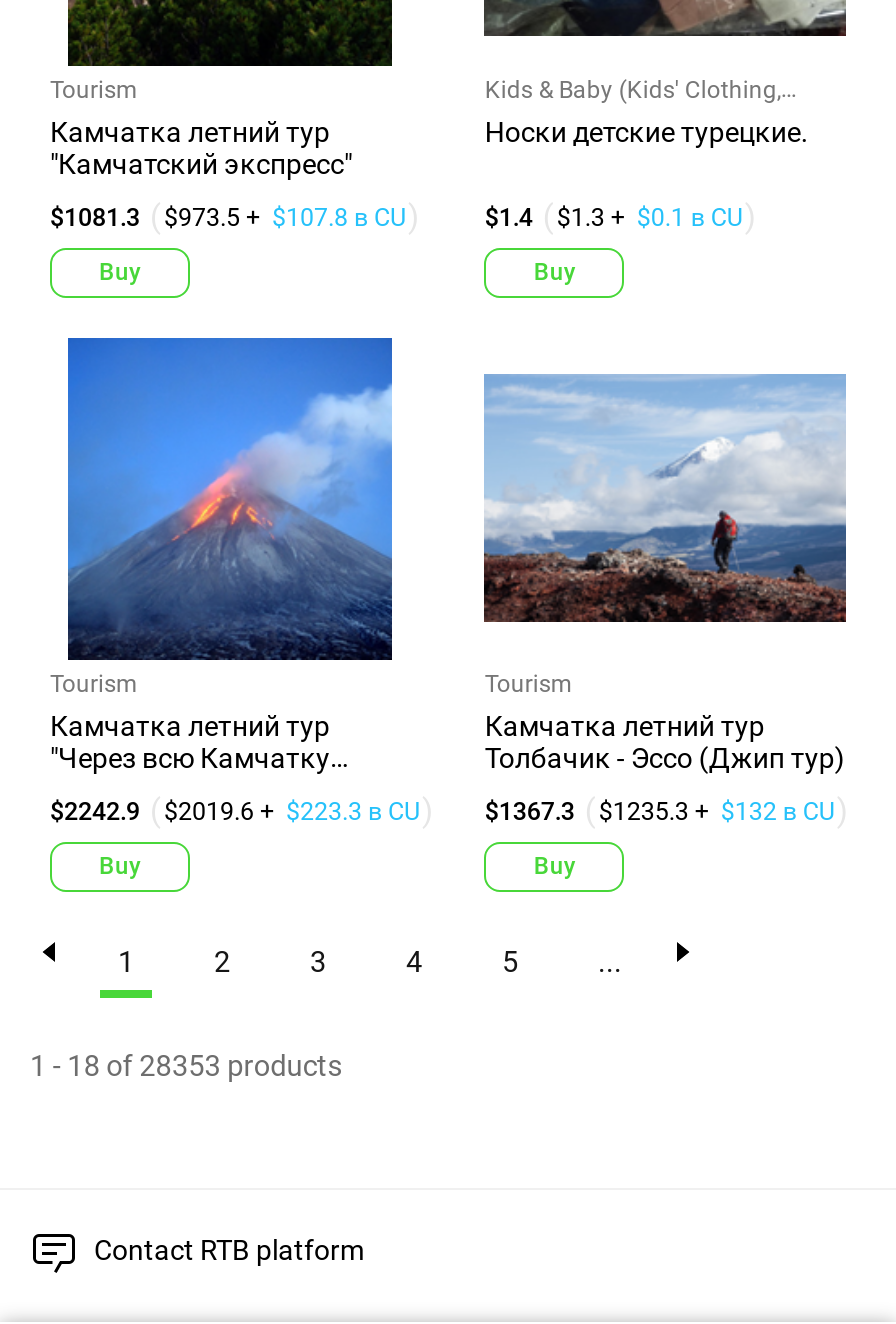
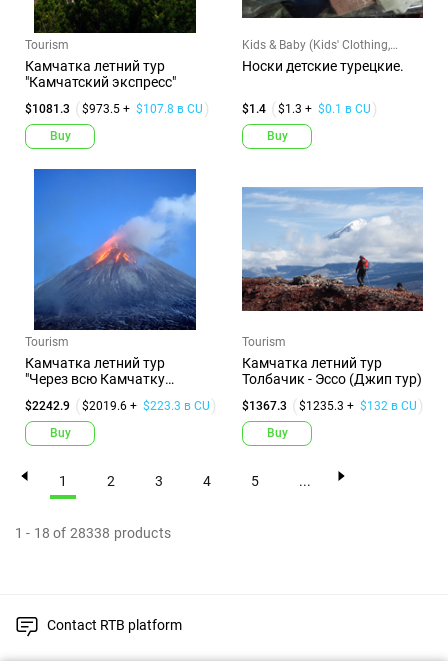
- 1 - 18 of 28353 products
+ 1 - 18 of 28338 products
